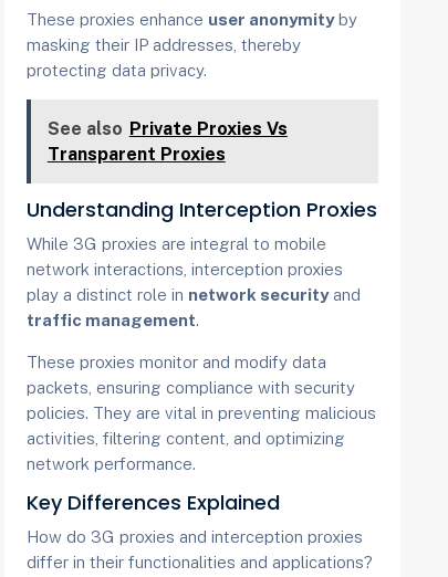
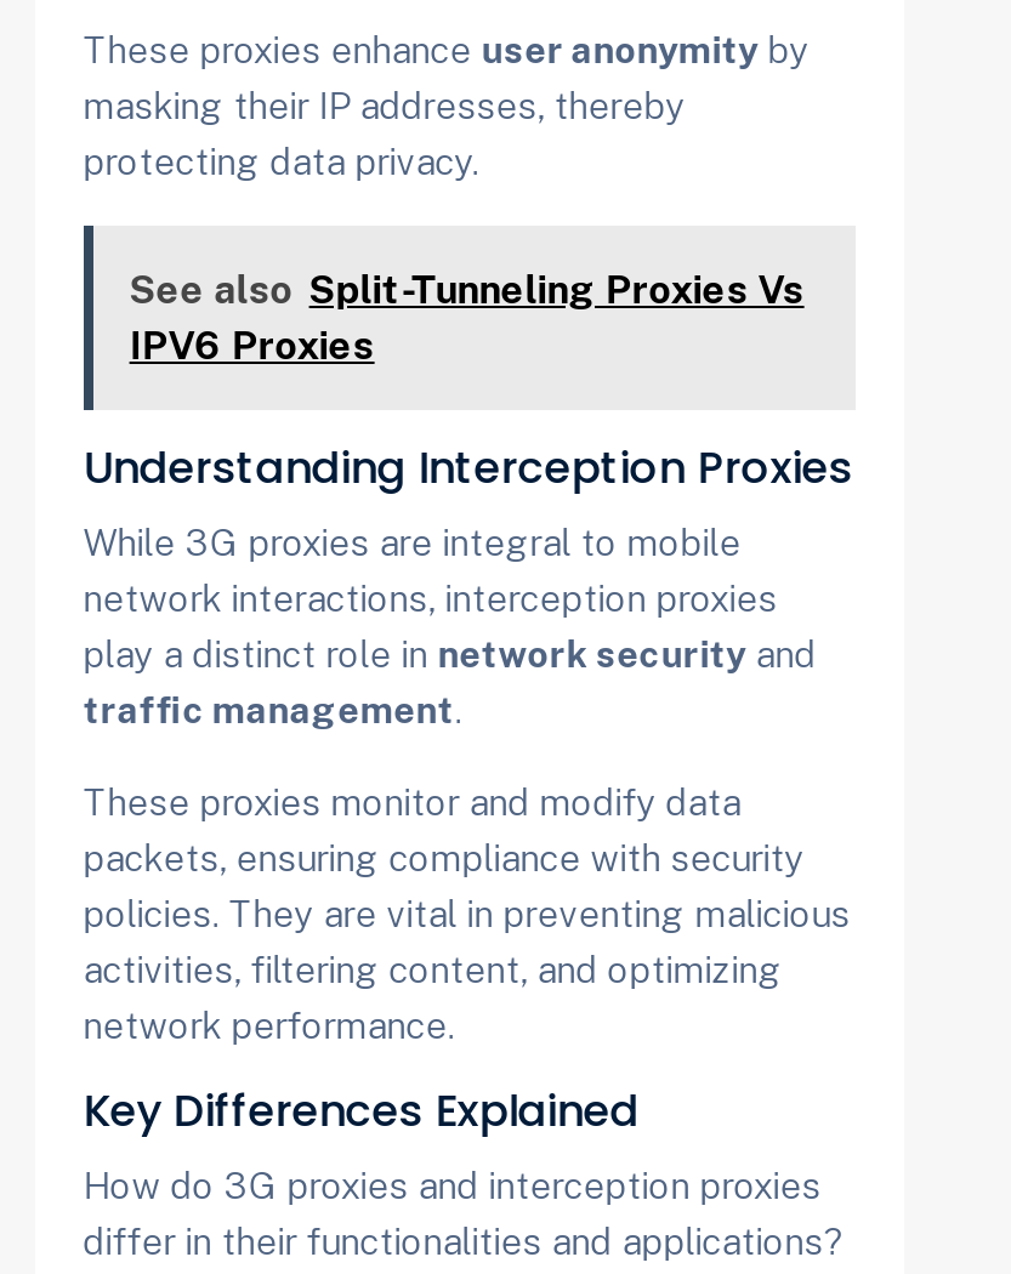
- See also Private Proxies Vs
+ See also Split-Tunneling Proxies Vs

- Transparent Proxies
+ IPV6 Proxies
